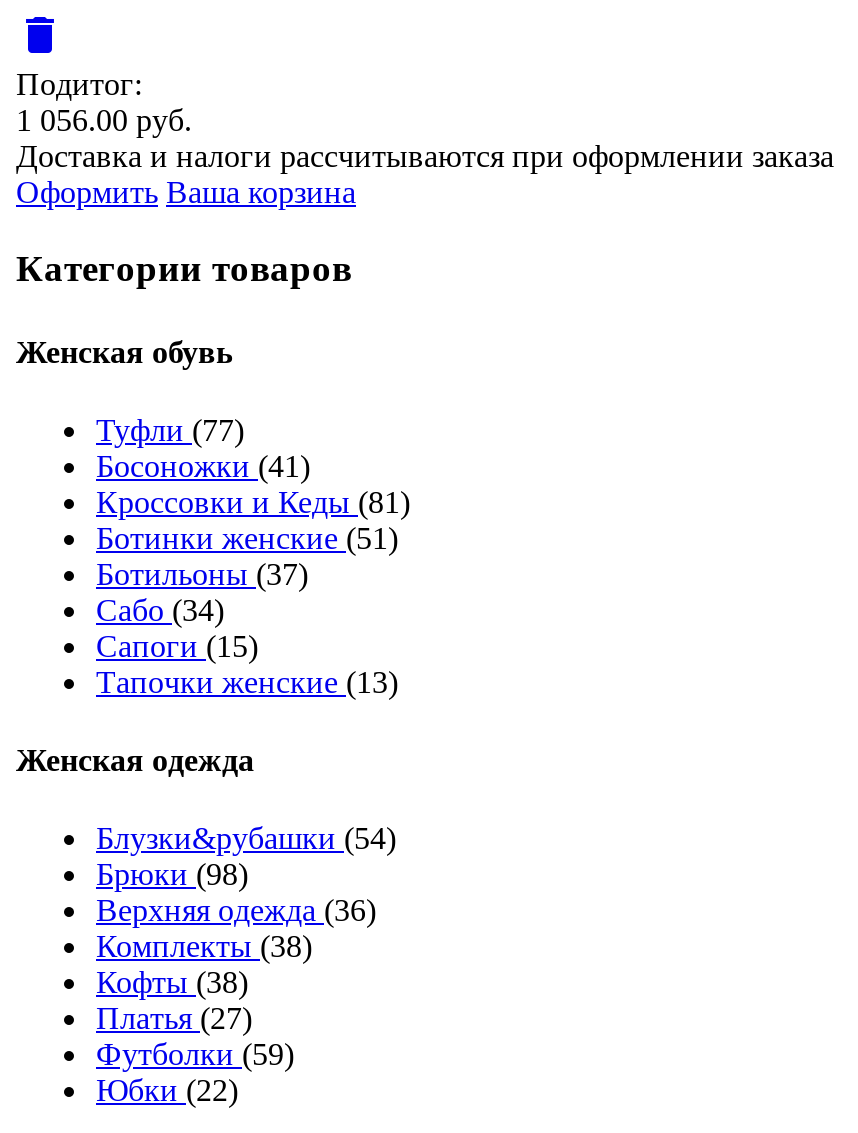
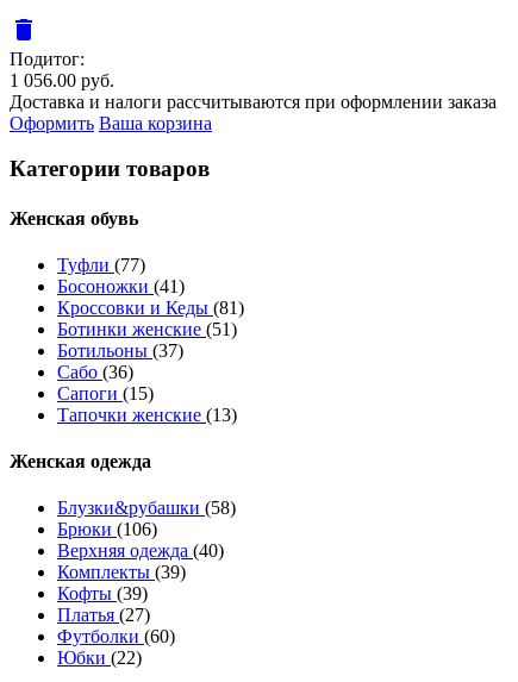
- Сабо (34)
+ Сабо (36)

- Блузки&рубашки (54)
+ Блузки&рубашки (58)

- Брюки (98)
+ Брюки (106)

- Верхняя одежда (36)
+ Верхняя одежда (40)

- Комплекты (38)
+ Комплекты (39)

- Кофты (38)
+ Кофты (39)

- Футболки (59)
+ Футболки (60)
